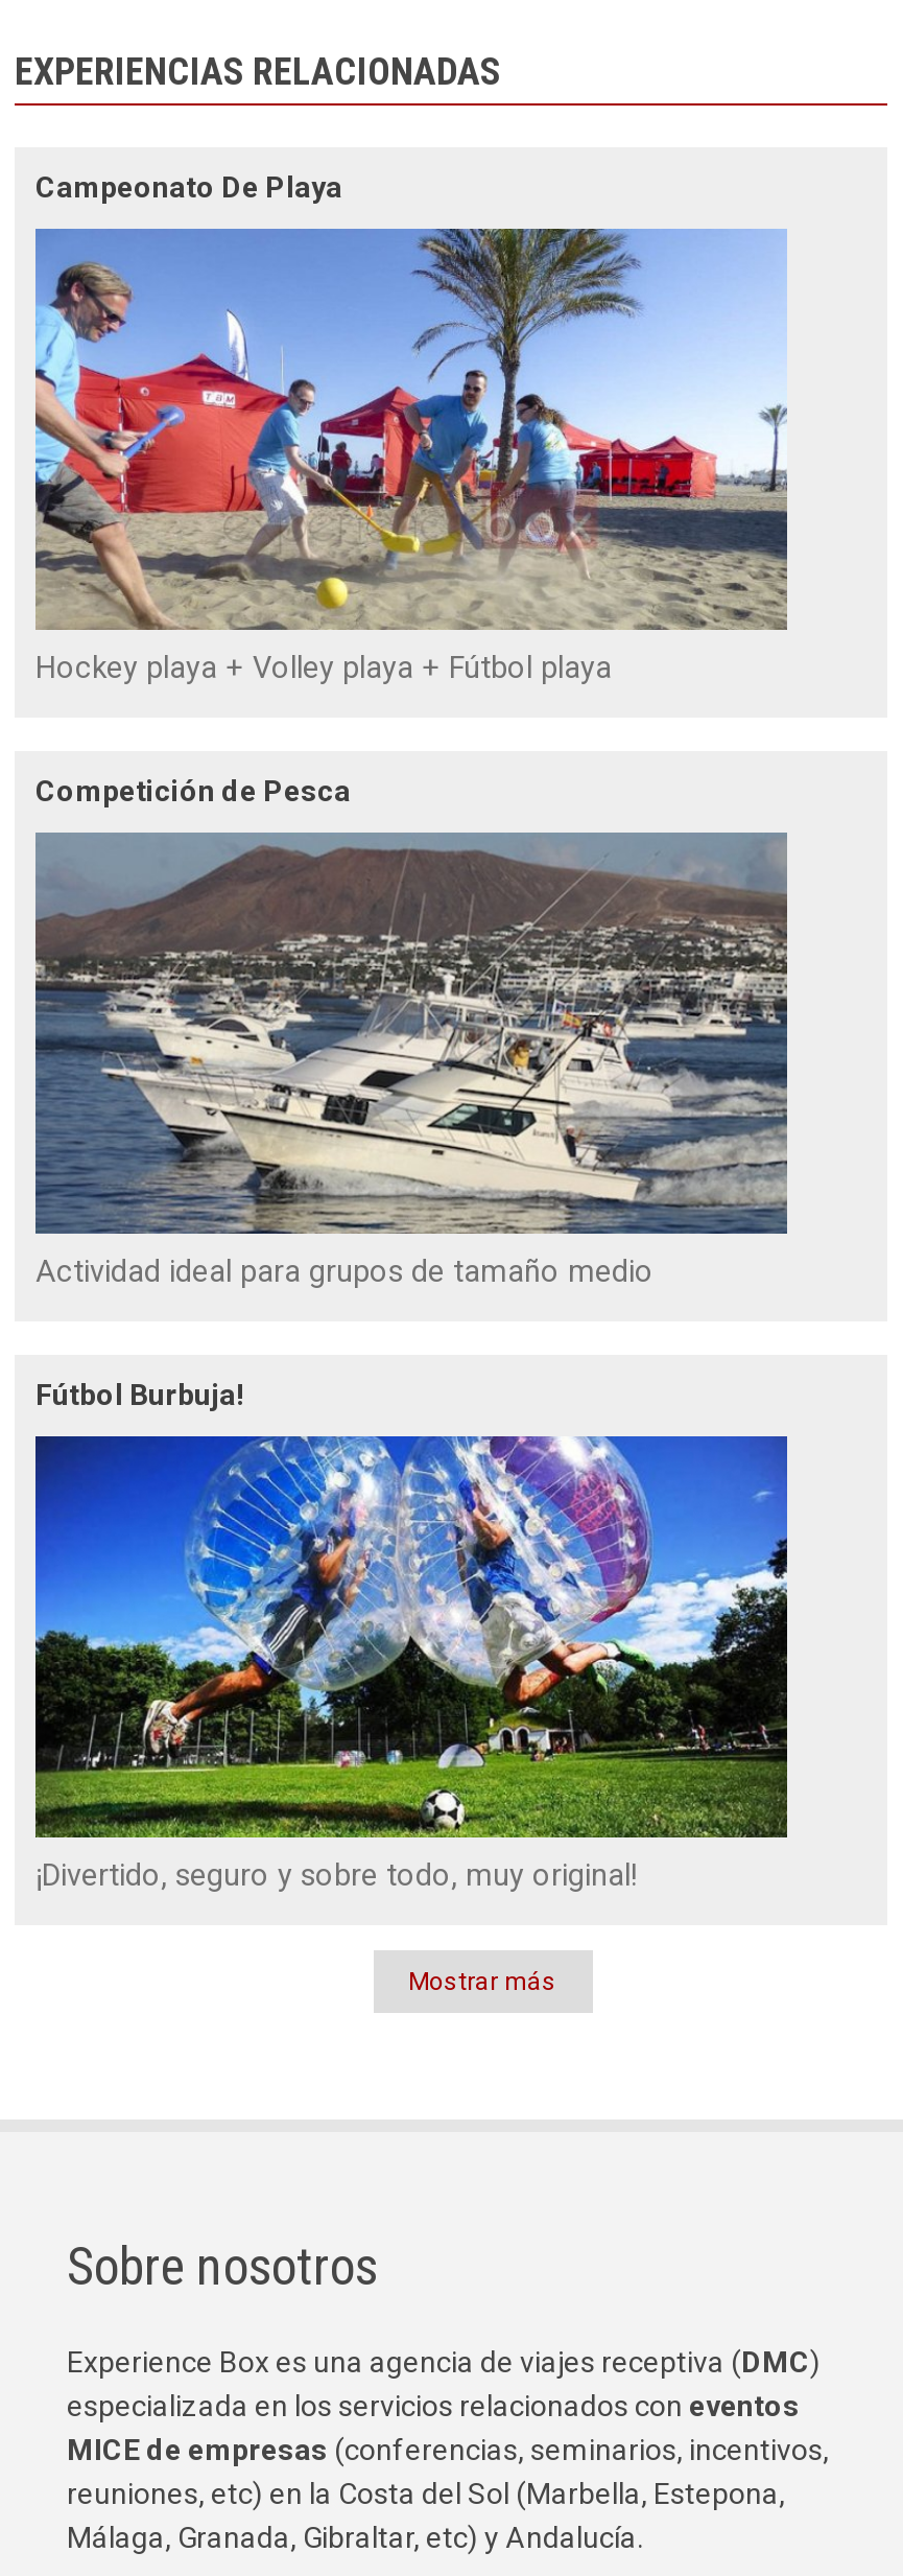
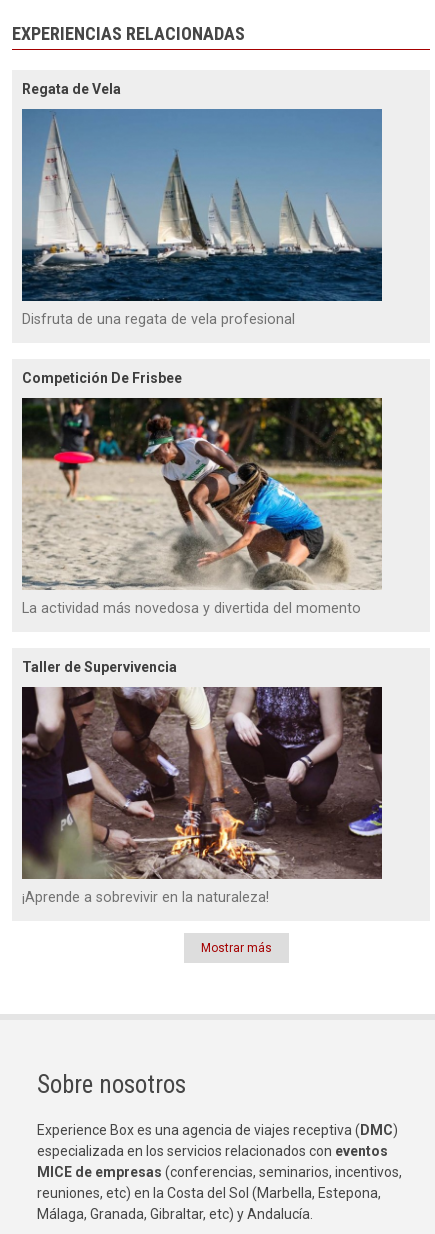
- Campeonato De Playa
+ Regata de Vela

- [image]
- Hockey playa + Volley playa + Fútbol playa
+ [image]
+ Disfruta de una regata de vela profesional

- Competición de Pesca
+ Competición De Frisbee

- [image]
- Actividad ideal para grupos de tamaño medio
+ [image]
+ La actividad más novedosa y divertida del momento

- Fútbol Burbuja!
+ Taller de Supervivencia

- [image]
- ¡Divertido, seguro y sobre todo, muy original!
+ [image]
+ ¡Aprende a sobrevivir en la naturaleza!
